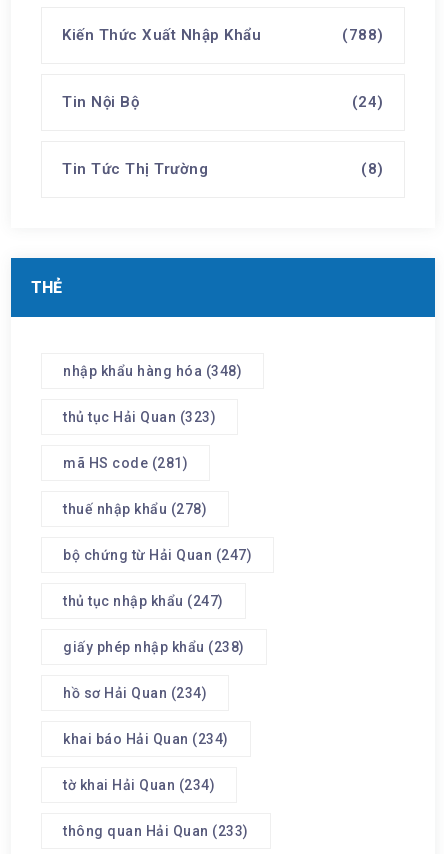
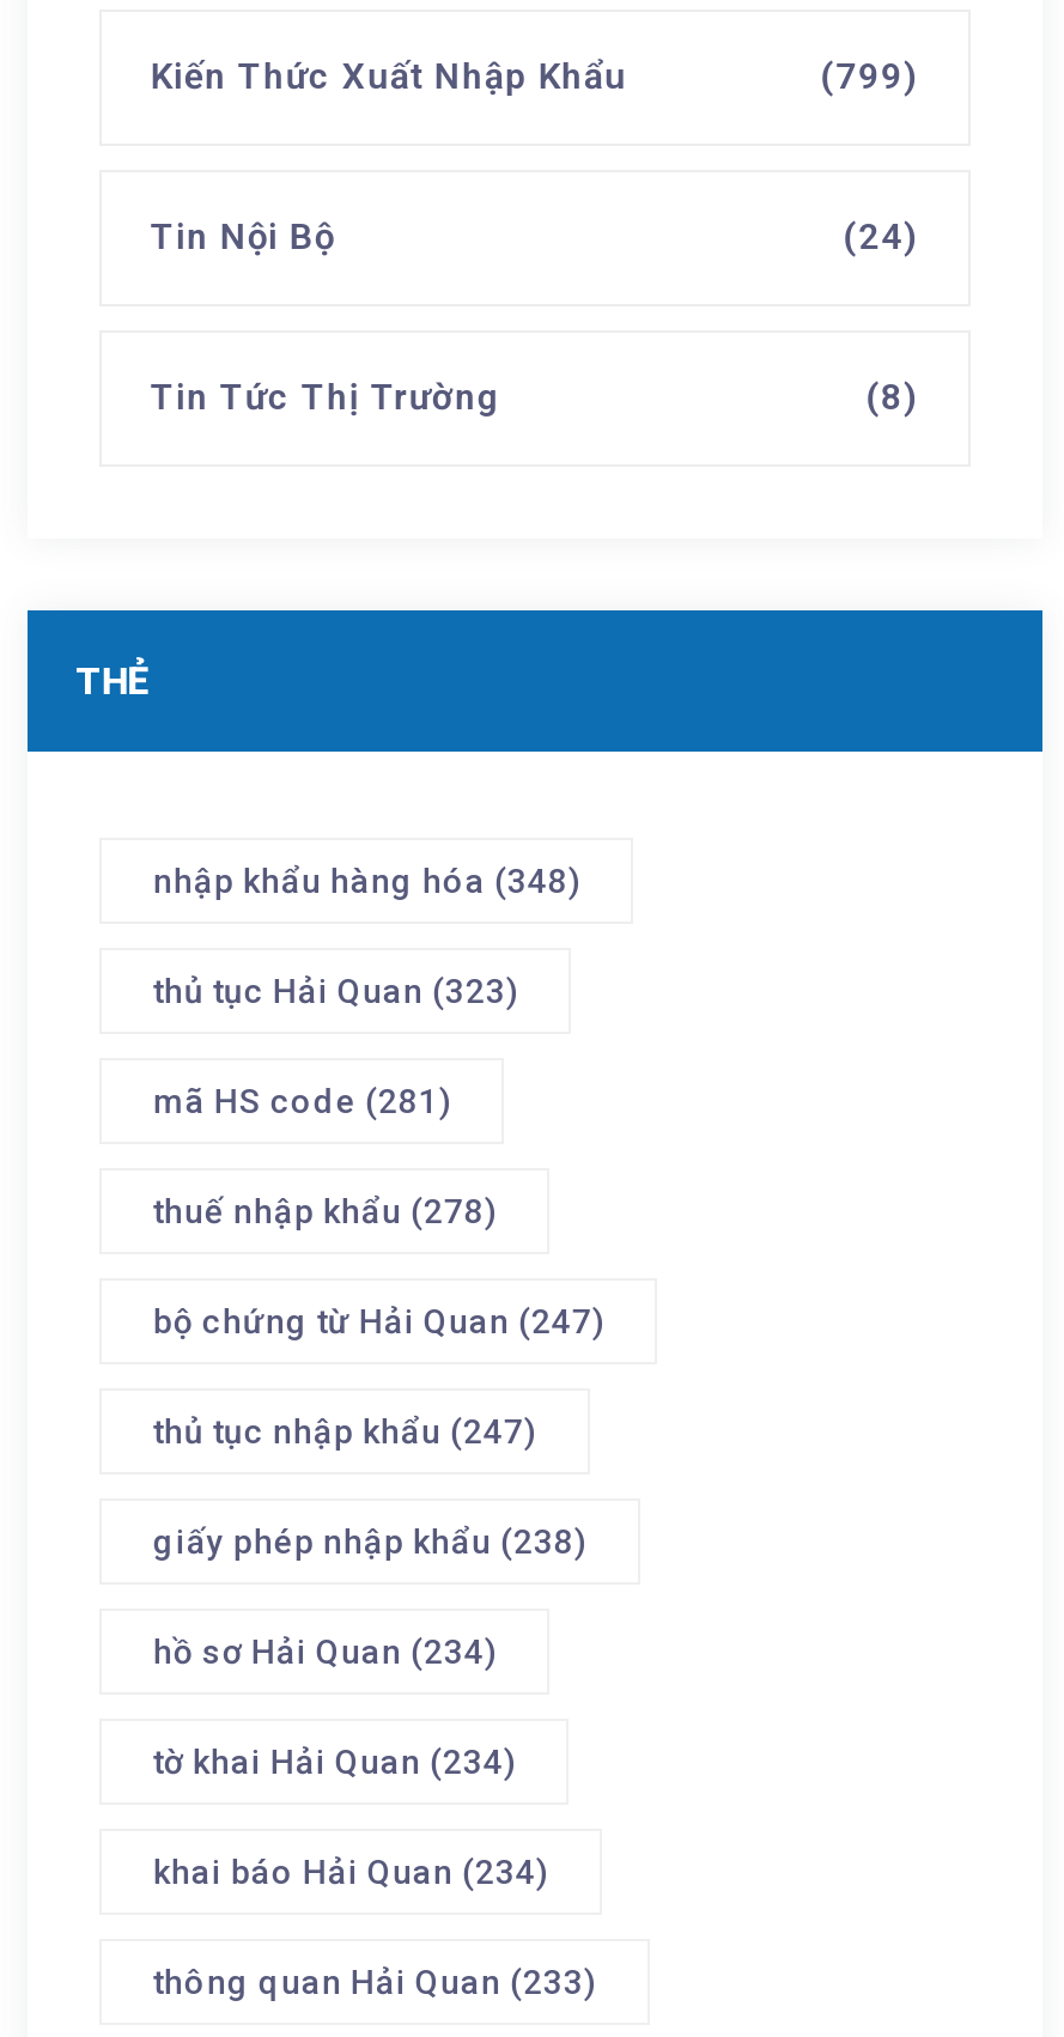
- (788)
+ (799)

moved down: khai báo Hải Quan (234)

moved up: tờ khai Hải Quan (234)
